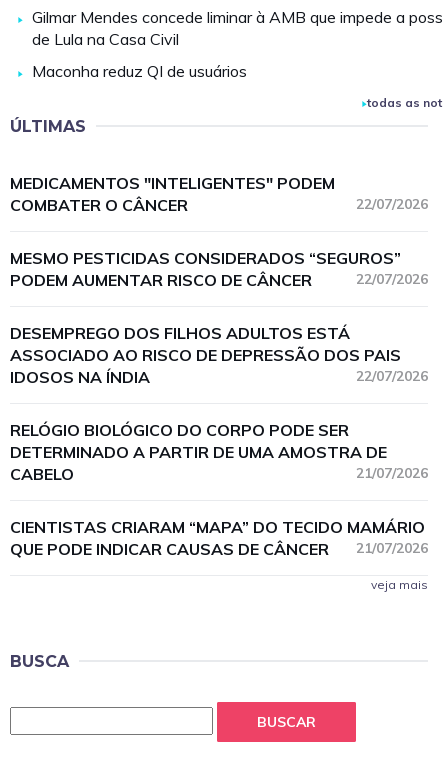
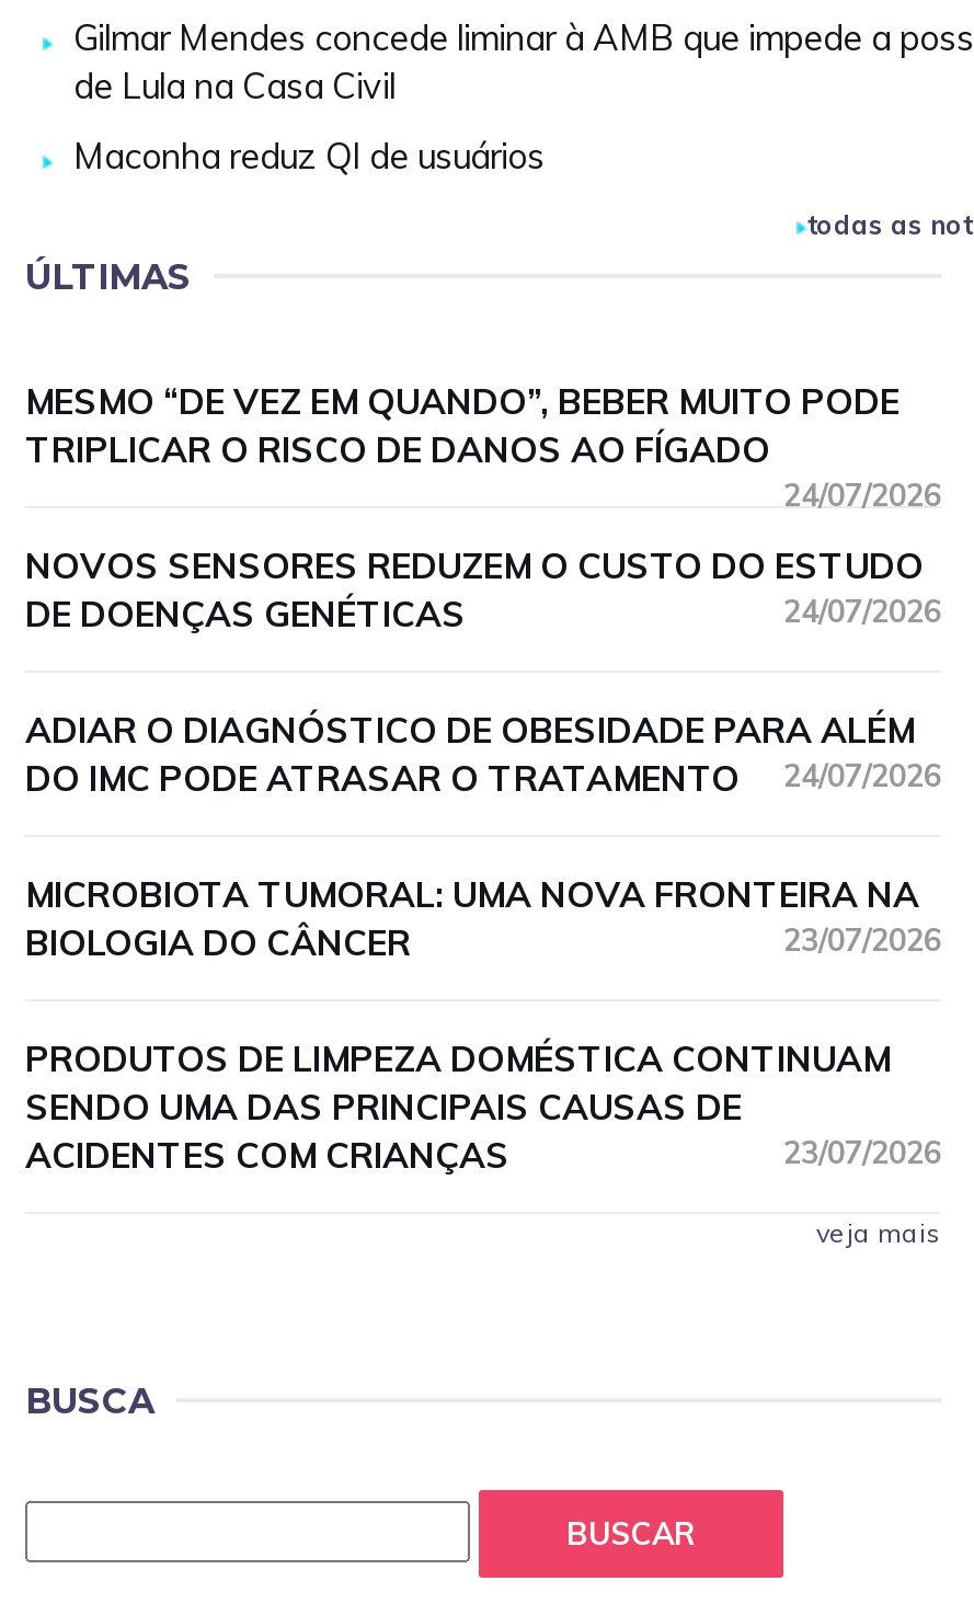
- MEDICAMENTOS "INTELIGENTES" PODEM
- COMBATER O CÂNCER
- 22/07/2026
+ MESMO “DE VEZ EM QUANDO”, BEBER MUITO PODE
+ TRIPLICAR O RISCO DE DANOS AO FÍGADO
+ 24/07/2026

- MESMO PESTICIDAS CONSIDERADOS “SEGUROS”
- PODEM AUMENTAR RISCO DE CÂNCER
- 22/07/2026
+ NOVOS SENSORES REDUZEM O CUSTO DO ESTUDO
+ DE DOENÇAS GENÉTICAS
+ 24/07/2026

- DESEMPREGO DOS FILHOS ADULTOS ESTÁ
- ASSOCIADO AO RISCO DE DEPRESSÃO DOS PAIS
- IDOSOS NA ÍNDIA
- 22/07/2026
+ ADIAR O DIAGNÓSTICO DE OBESIDADE PARA ALÉM
+ DO IMC PODE ATRASAR O TRATAMENTO
+ 24/07/2026

- RELÓGIO BIOLÓGICO DO CORPO PODE SER
- DETERMINADO A PARTIR DE UMA AMOSTRA DE
- CABELO
- 21/07/2026
+ MICROBIOTA TUMORAL: UMA NOVA FRONTEIRA NA
+ BIOLOGIA DO CÂNCER
+ 23/07/2026

- CIENTISTAS CRIARAM “MAPA” DO TECIDO MAMÁRIO
- QUE PODE INDICAR CAUSAS DE CÂNCER
- 21/07/2026
+ PRODUTOS DE LIMPEZA DOMÉSTICA CONTINUAM
+ SENDO UMA DAS PRINCIPAIS CAUSAS DE
+ ACIDENTES COM CRIANÇAS
+ 23/07/2026
